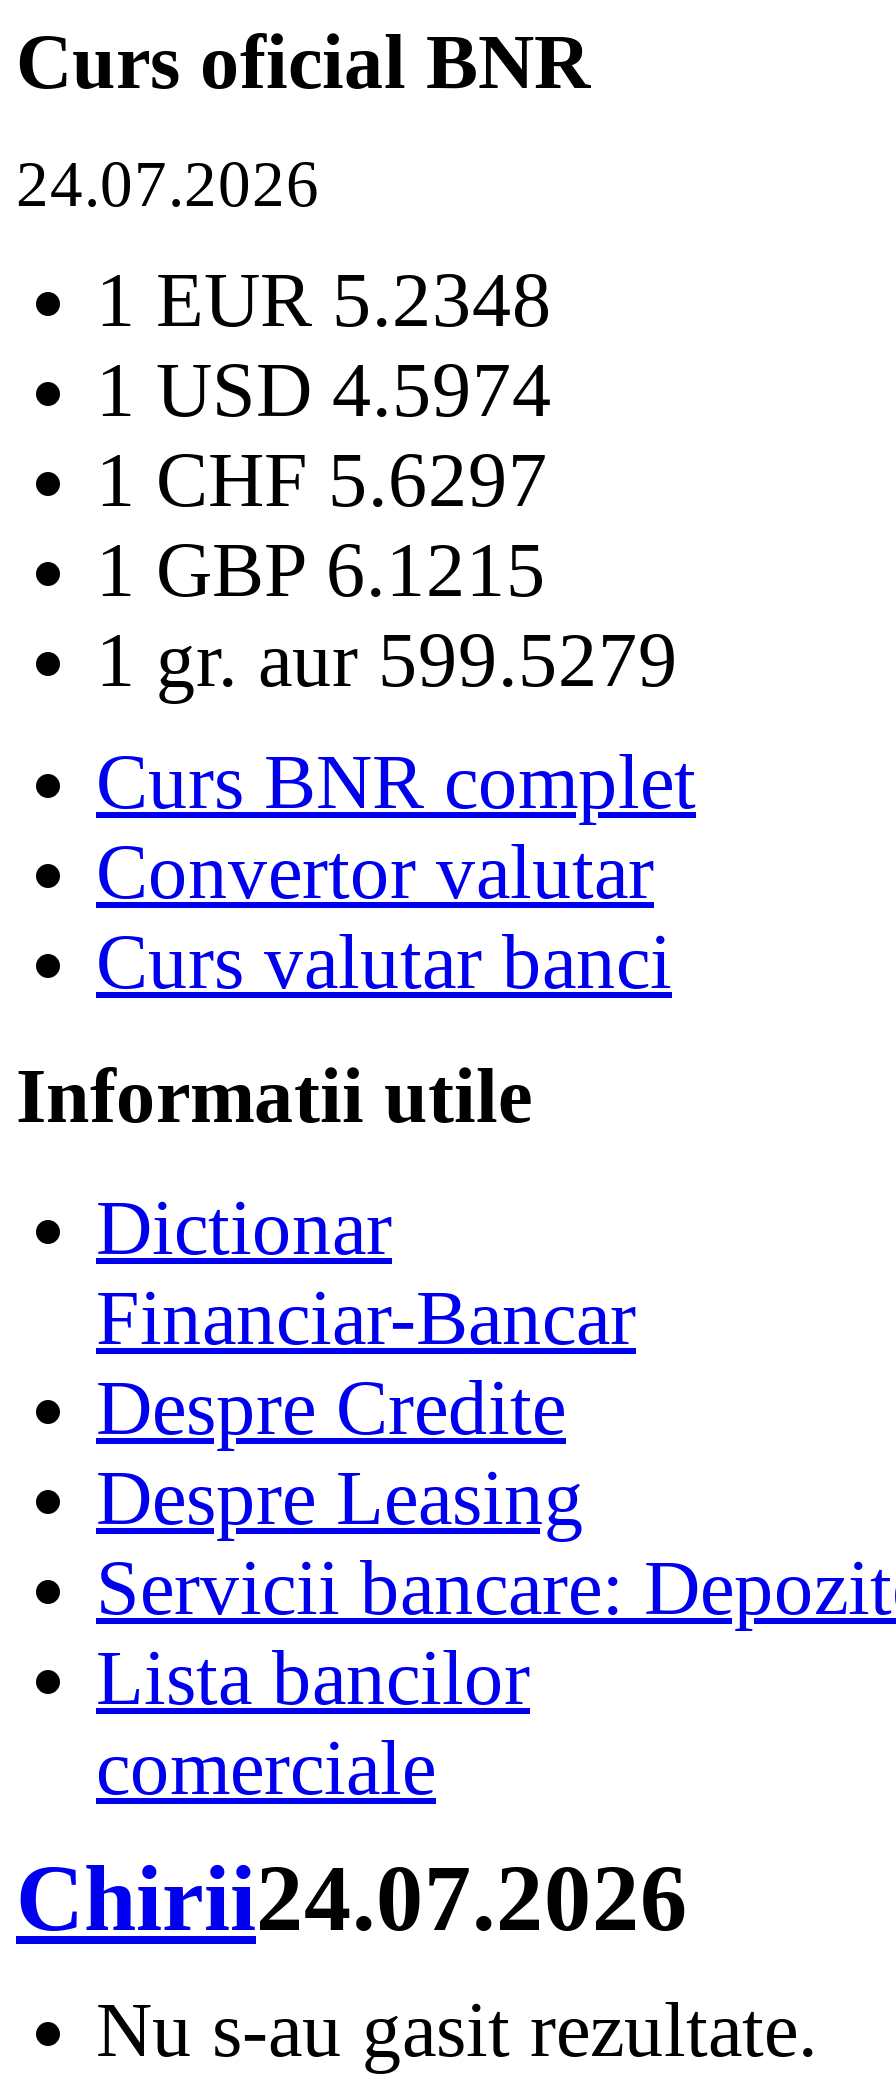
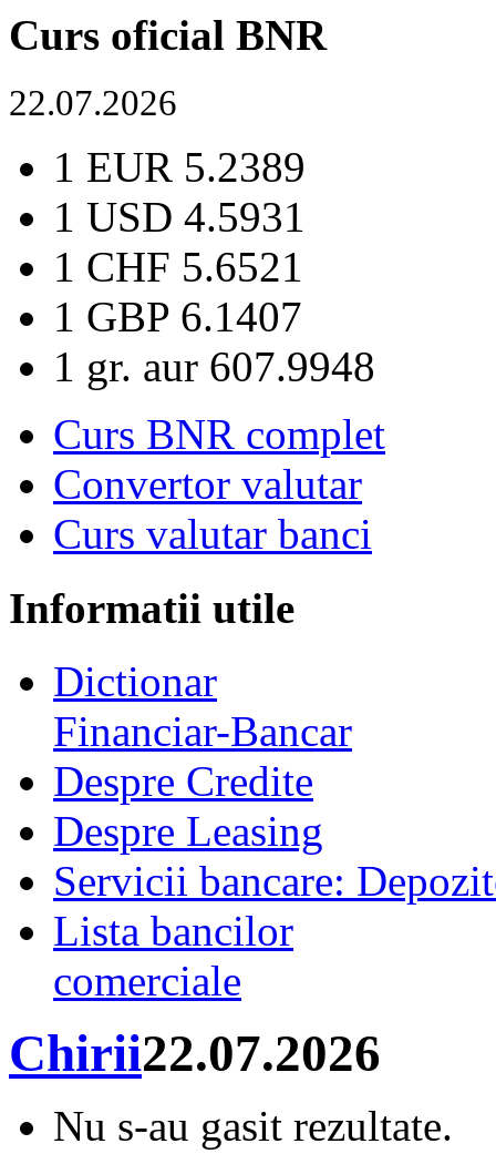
- 24.07.2026
+ 22.07.2026

- 1 EUR 5.2348
+ 1 EUR 5.2389

- 1 USD 4.5974
+ 1 USD 4.5931

- 1 CHF 5.6297
+ 1 CHF 5.6521

- 1 GBP 6.1215
+ 1 GBP 6.1407

- 1 gr. aur 599.5279
+ 1 gr. aur 607.9948

- Chirii24.07.2026
+ Chirii22.07.2026
